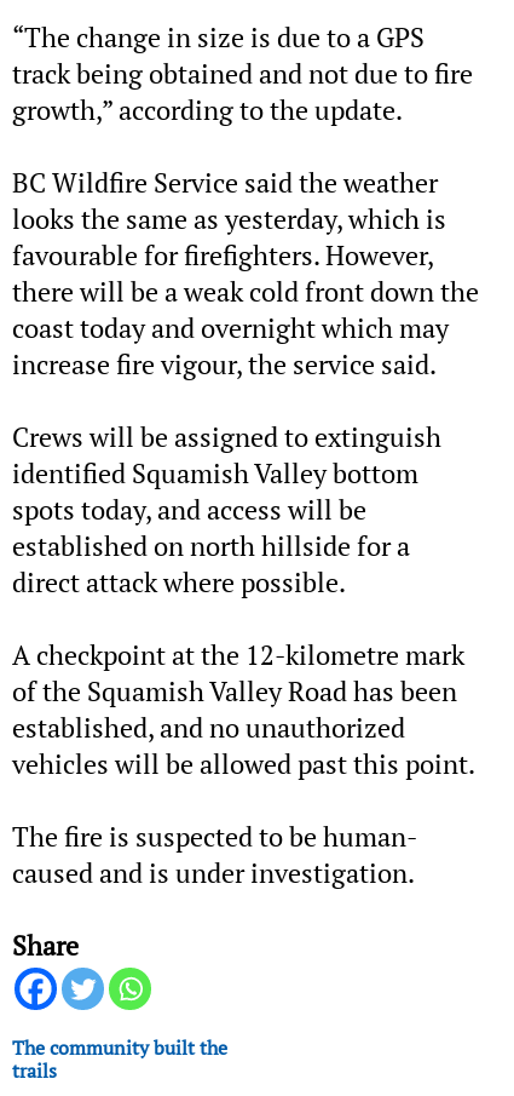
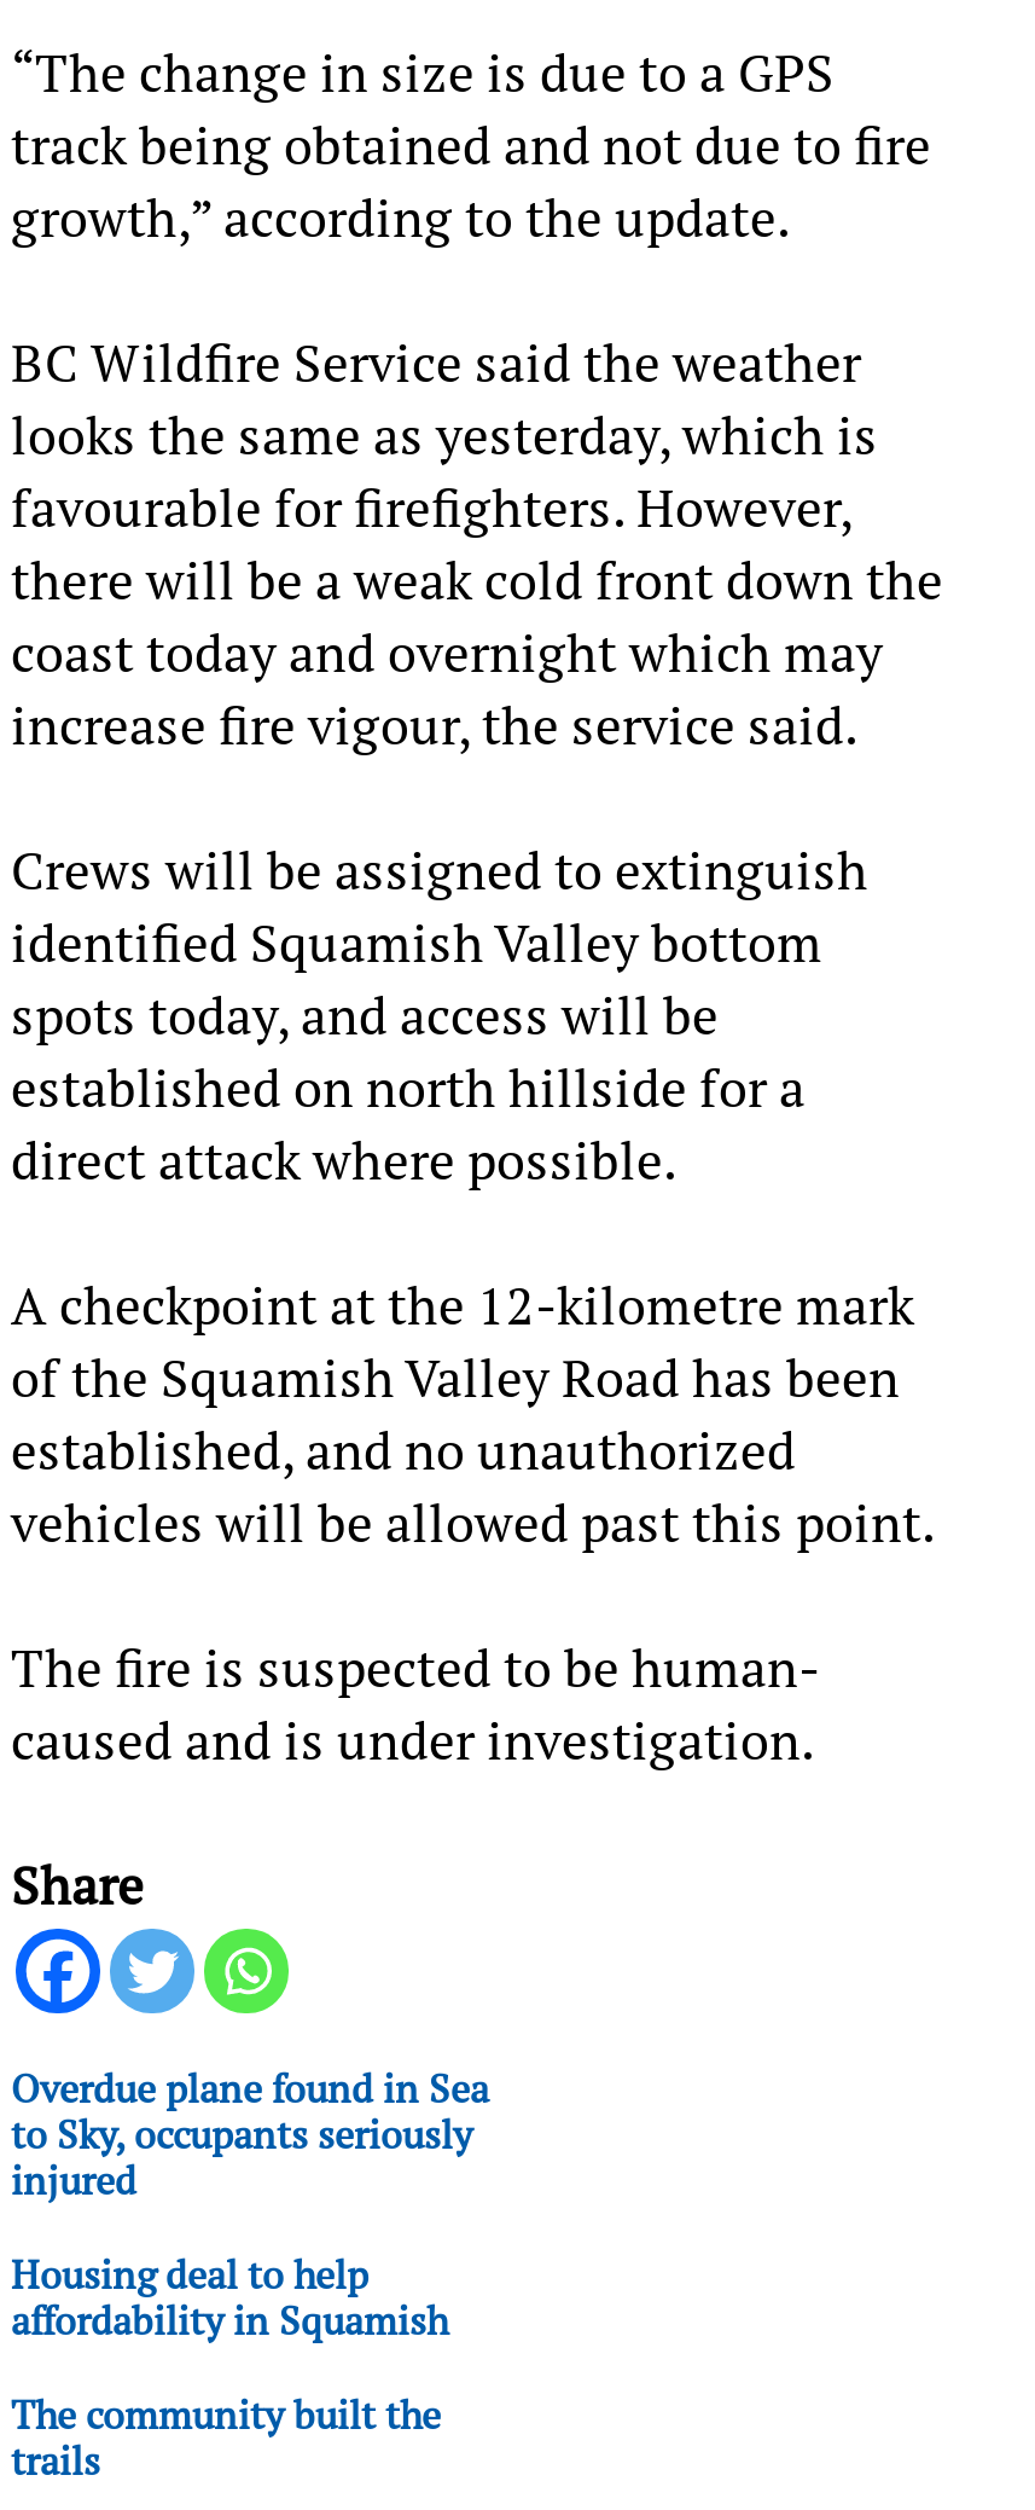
+ Overdue plane found in Sea
+ to Sky, occupants seriously
+ injured
+ Housing deal to help
+ affordability in Squamish
